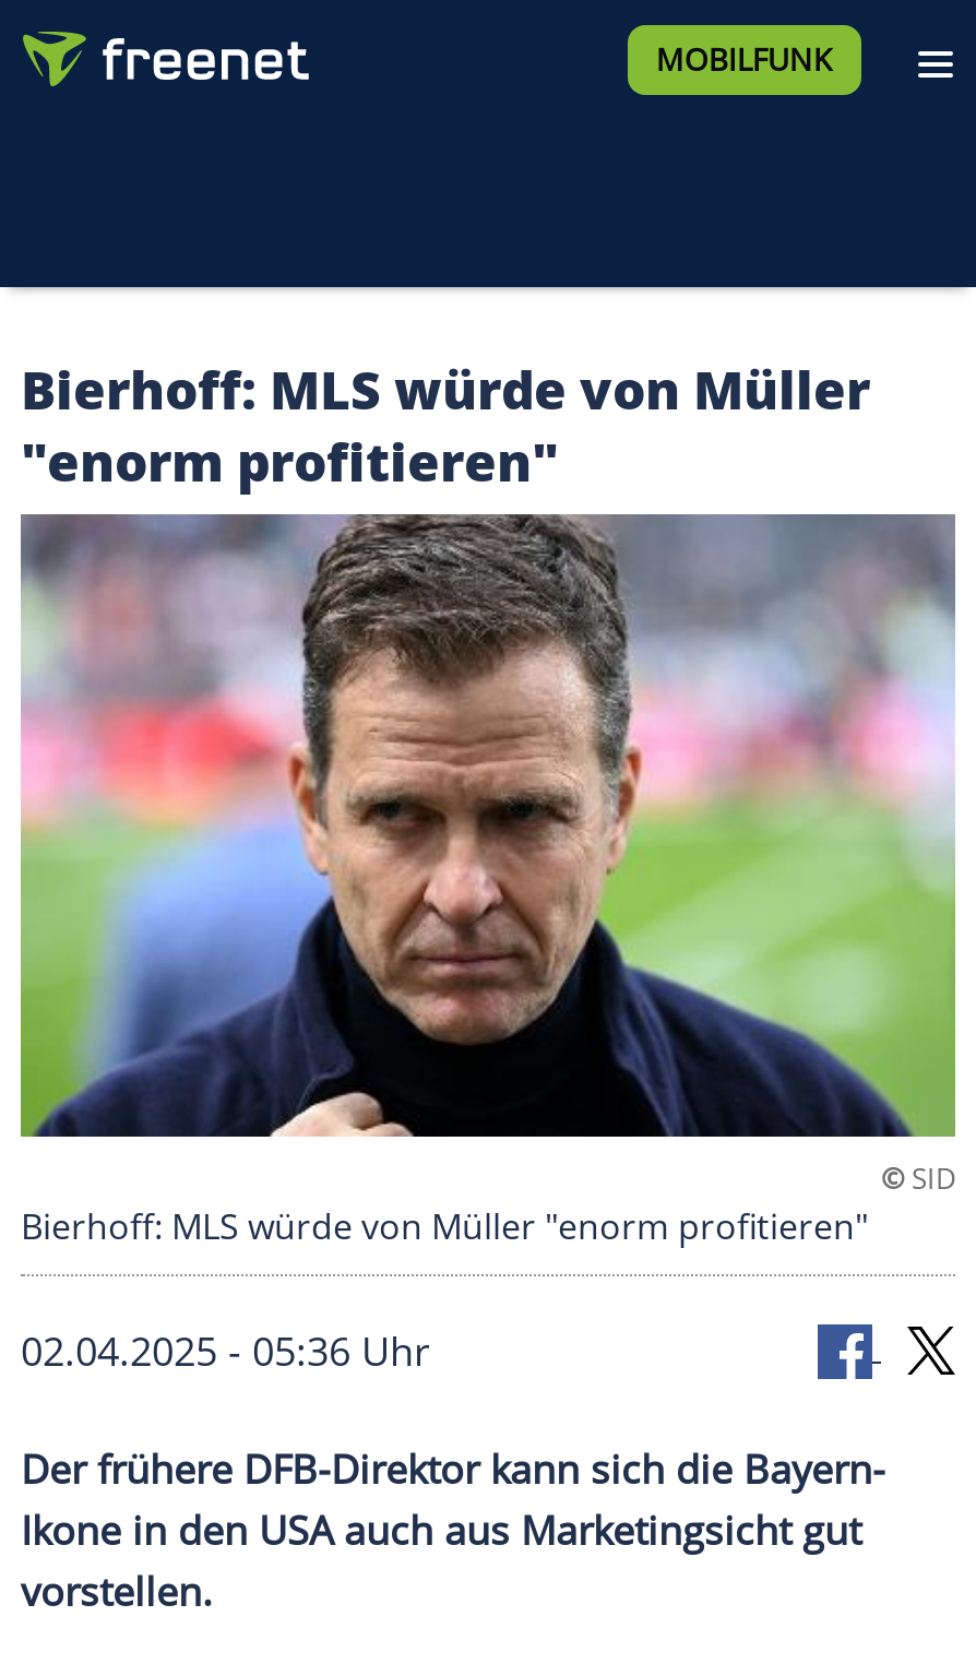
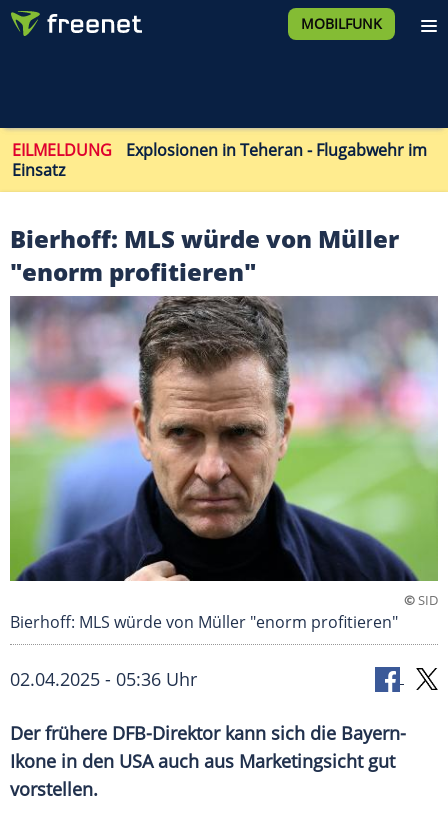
+ EILMELDUNG Explosionen in Teheran - Flugabwehr im
+ Einsatz
